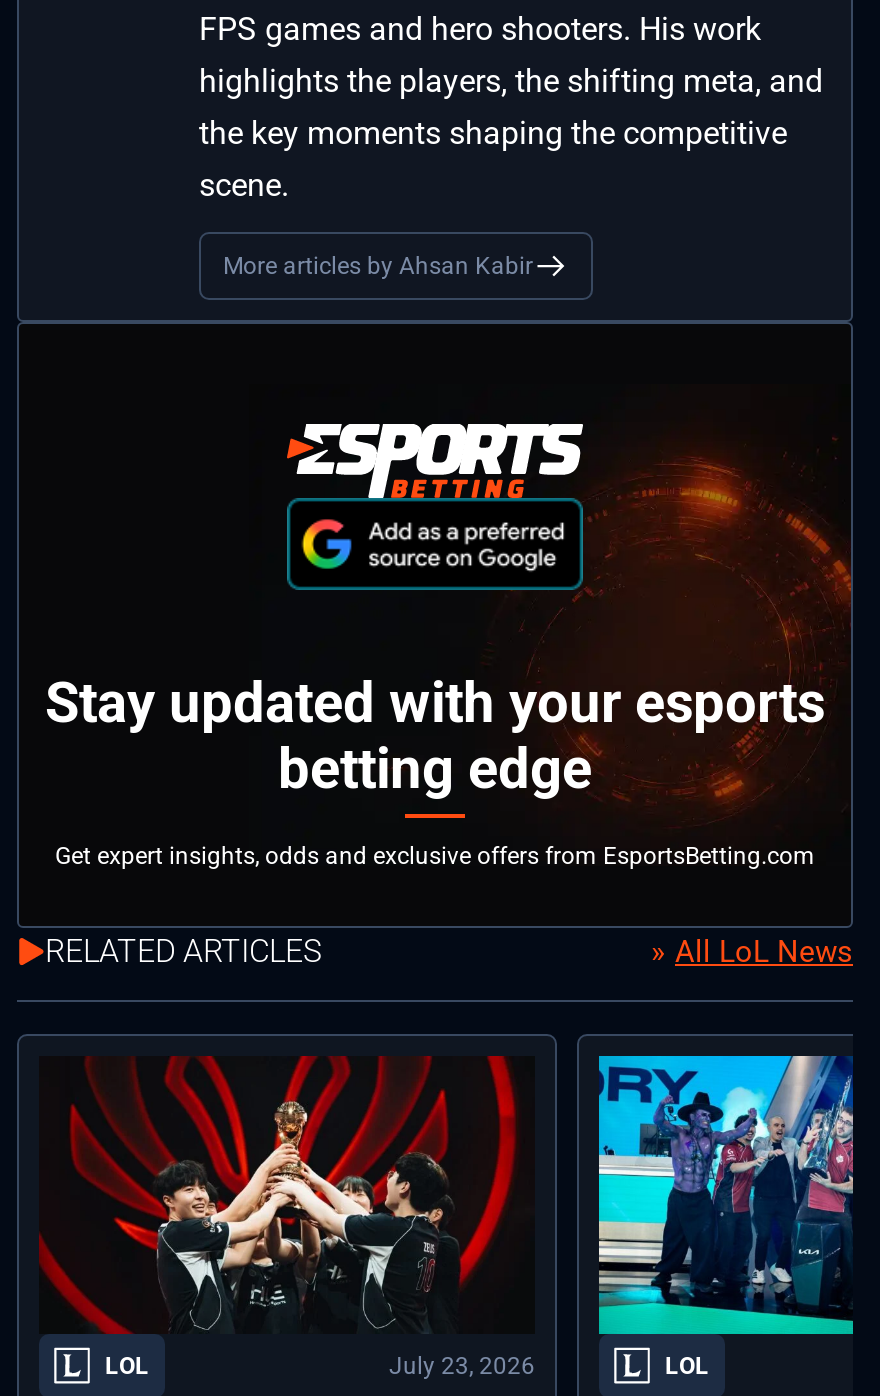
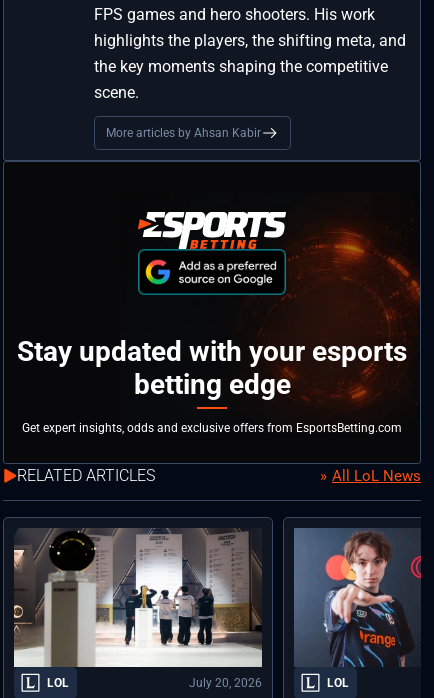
- [image]
- July 23, 2026
+ [image]
+ July 20, 2026

- [image]
+ [image]
